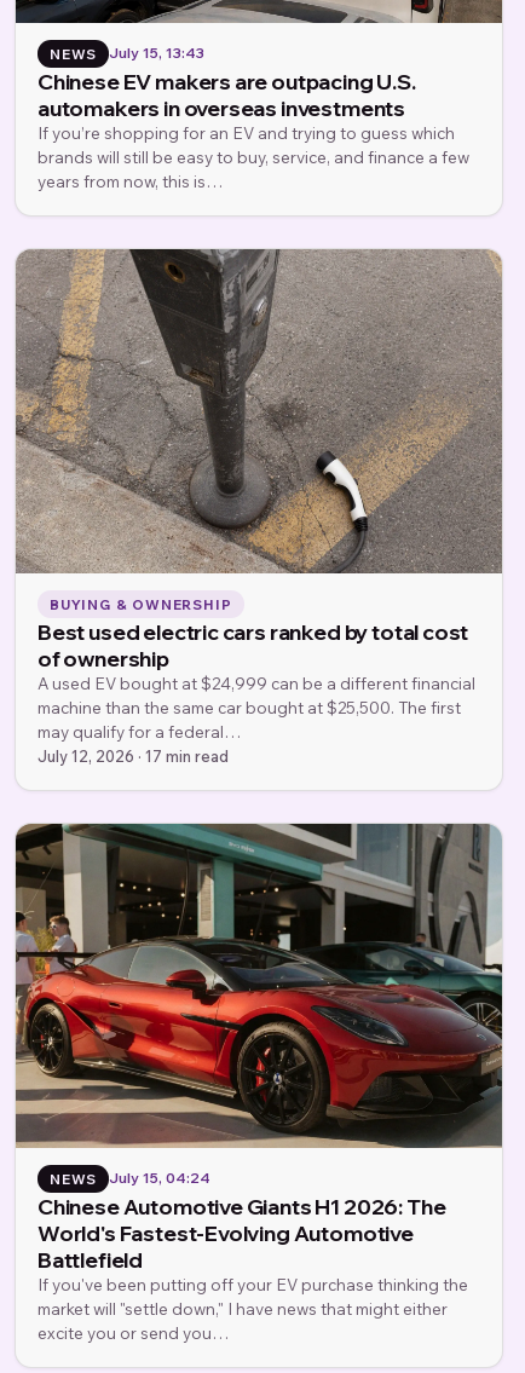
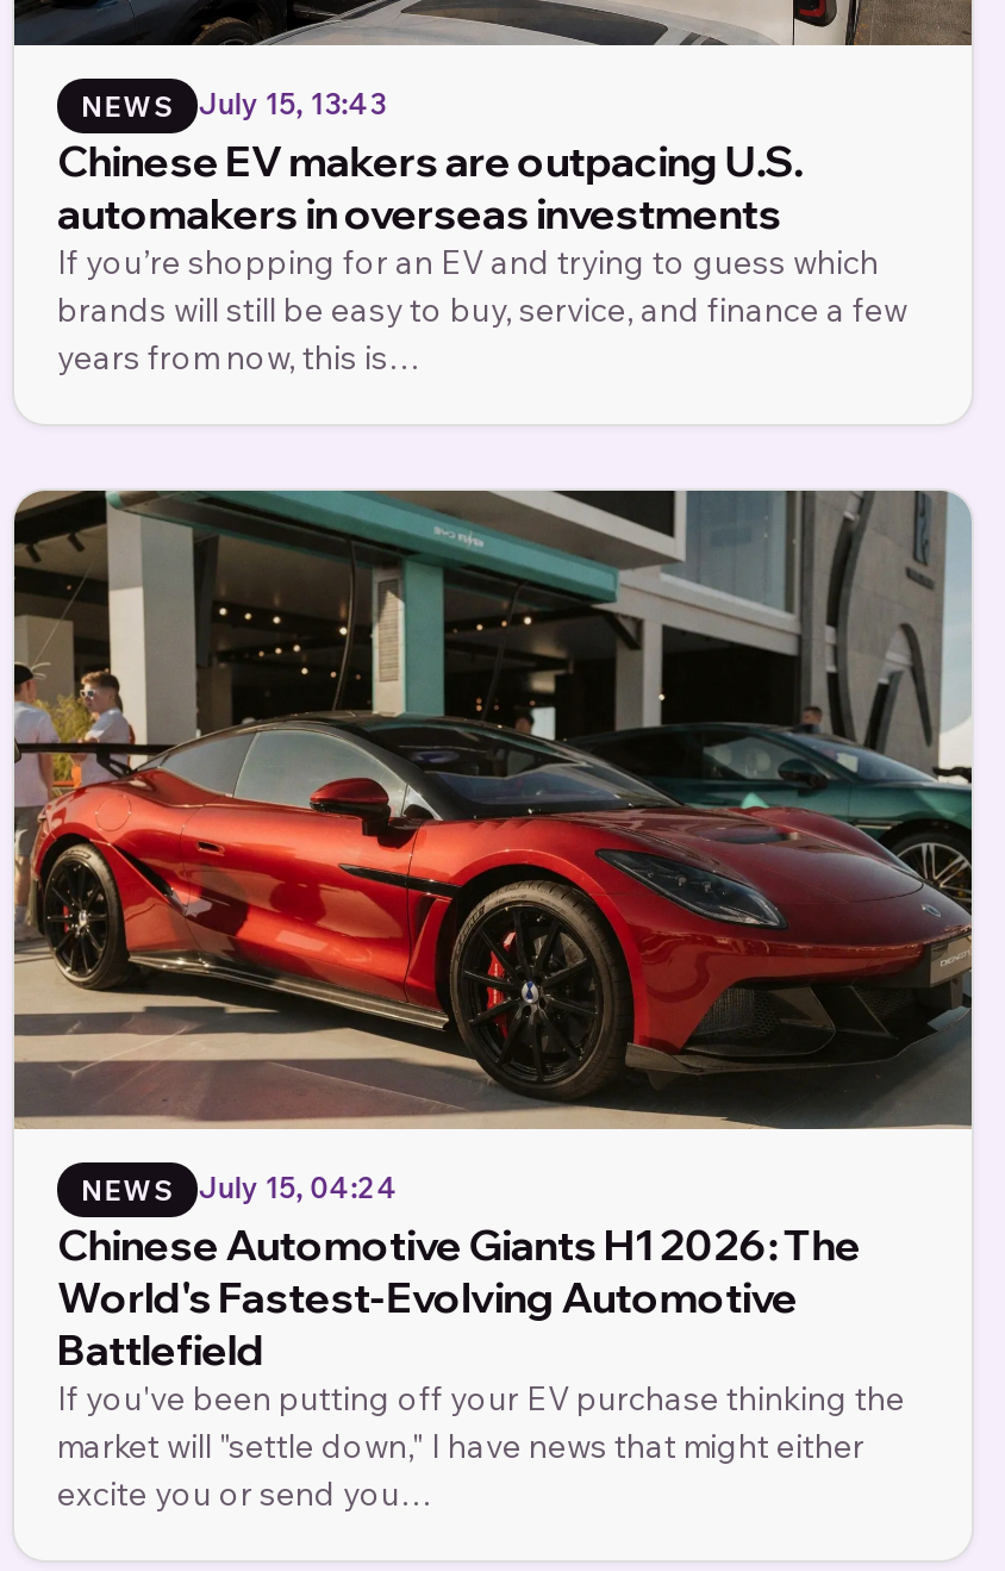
- [image]
- BUYING & OWNERSHIP
- Best used electric cars ranked by total cost
- of ownership
- A used EV bought at $24,999 can be a different financial
- machine than the same car bought at $25,500. The first
- may qualify for a federal…
- July 12, 2026 · 17 min read
